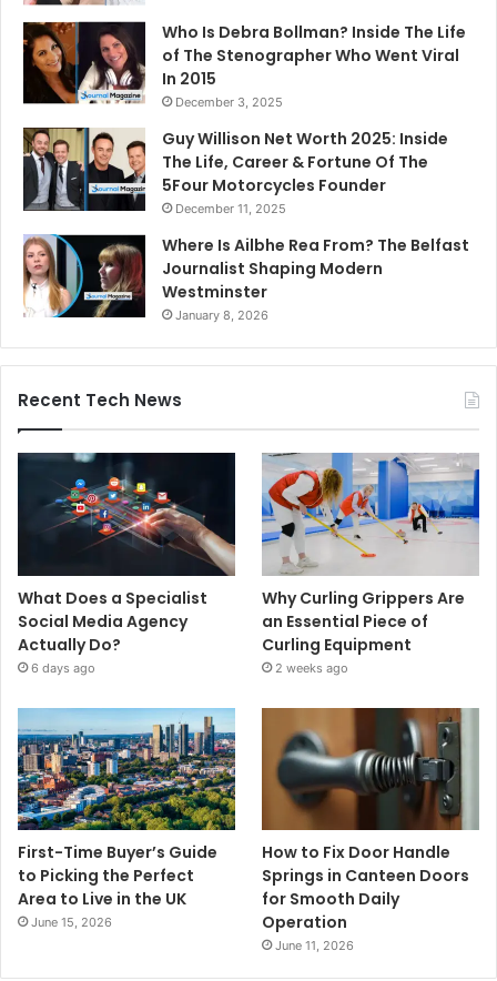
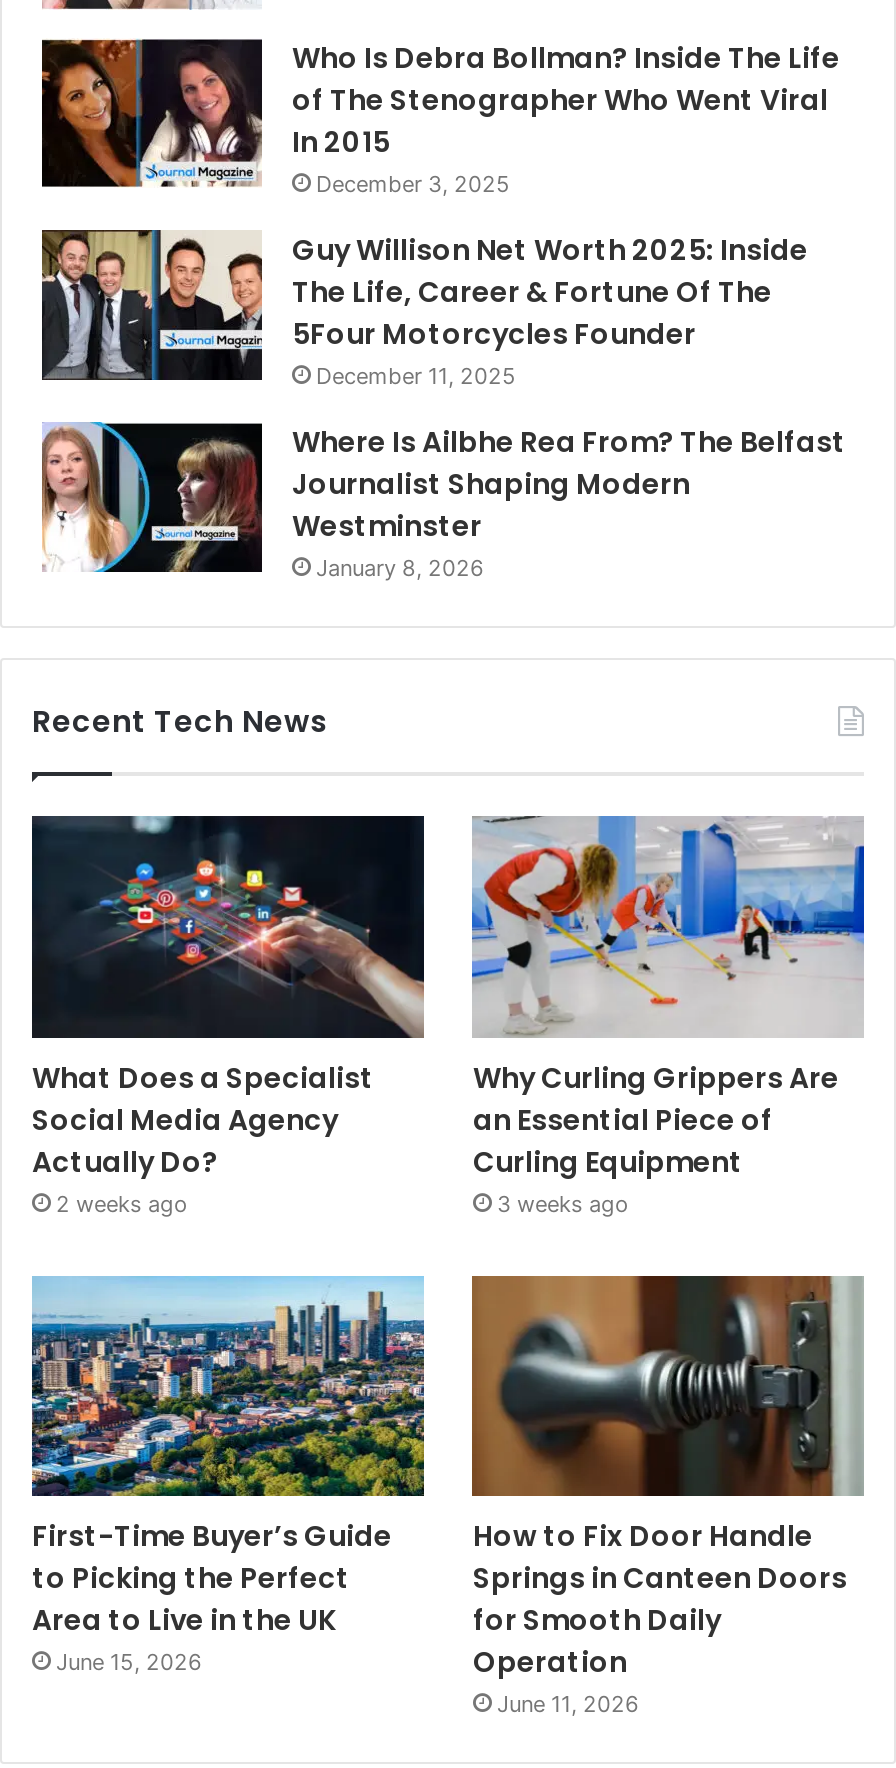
- 6 days ago
+ 2 weeks ago

- 2 weeks ago
+ 3 weeks ago
